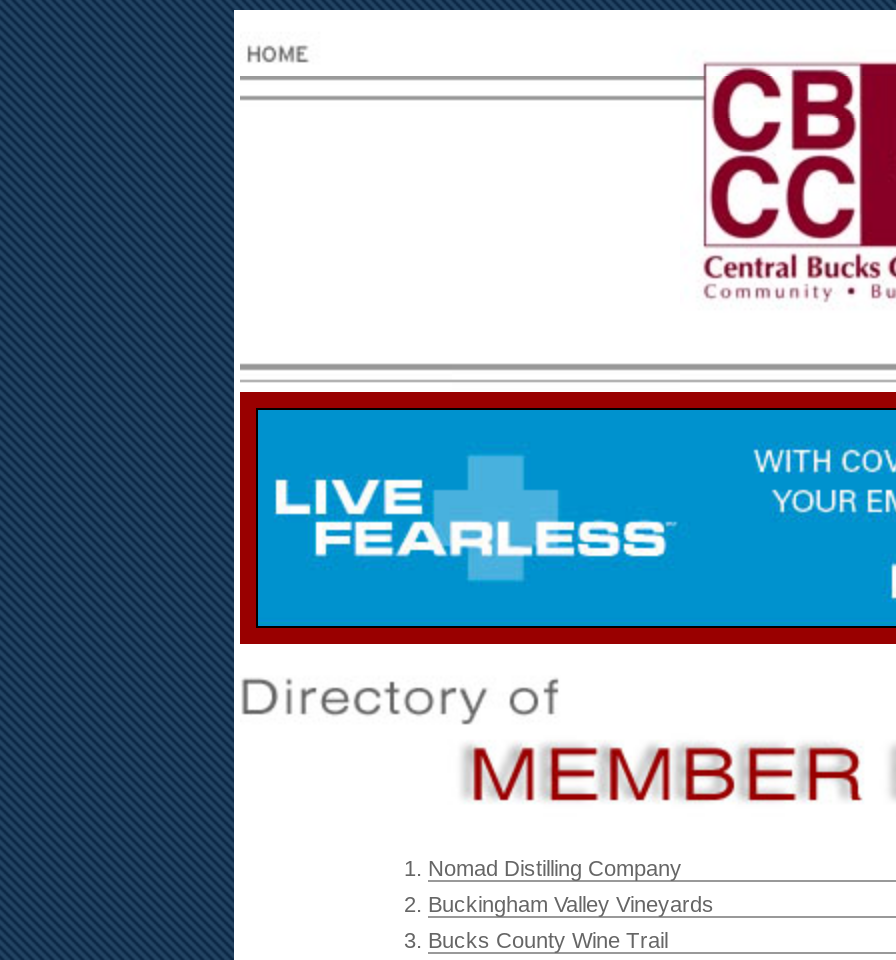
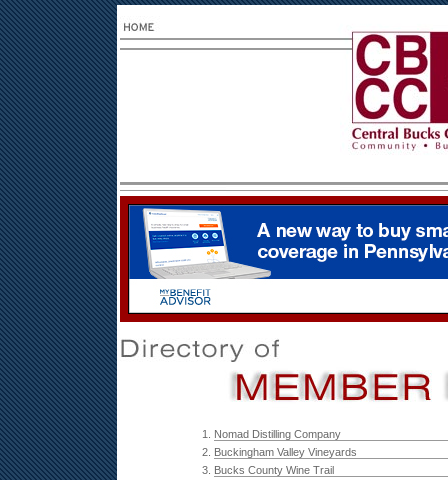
- [image]
+ [image]
